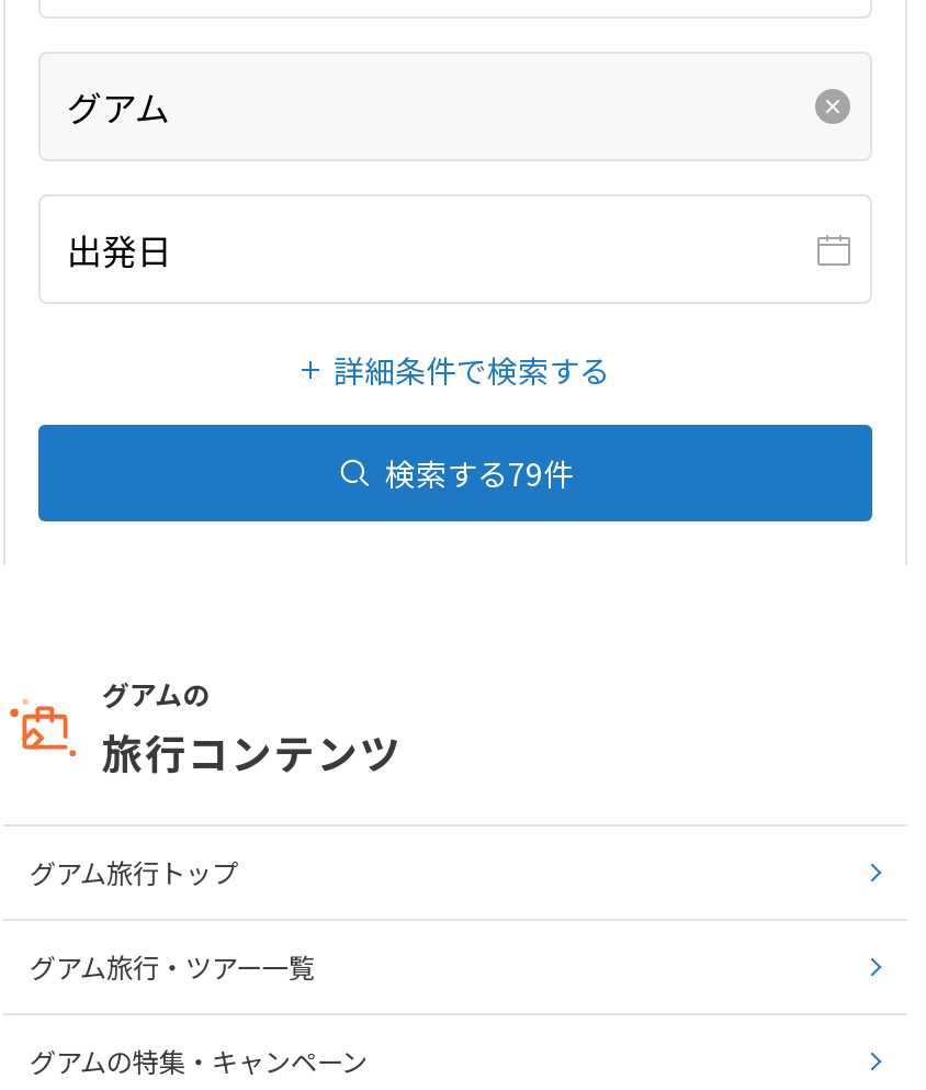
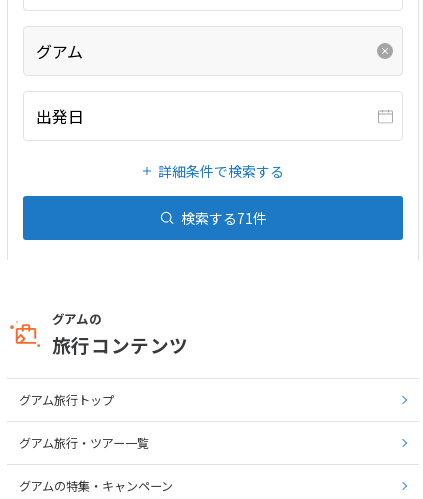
- 検索する79件
+ 検索する71件
